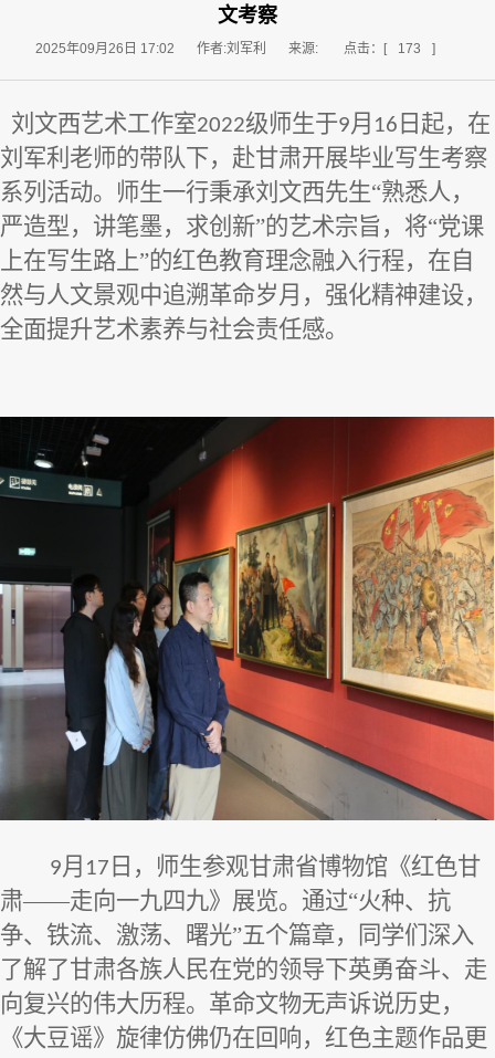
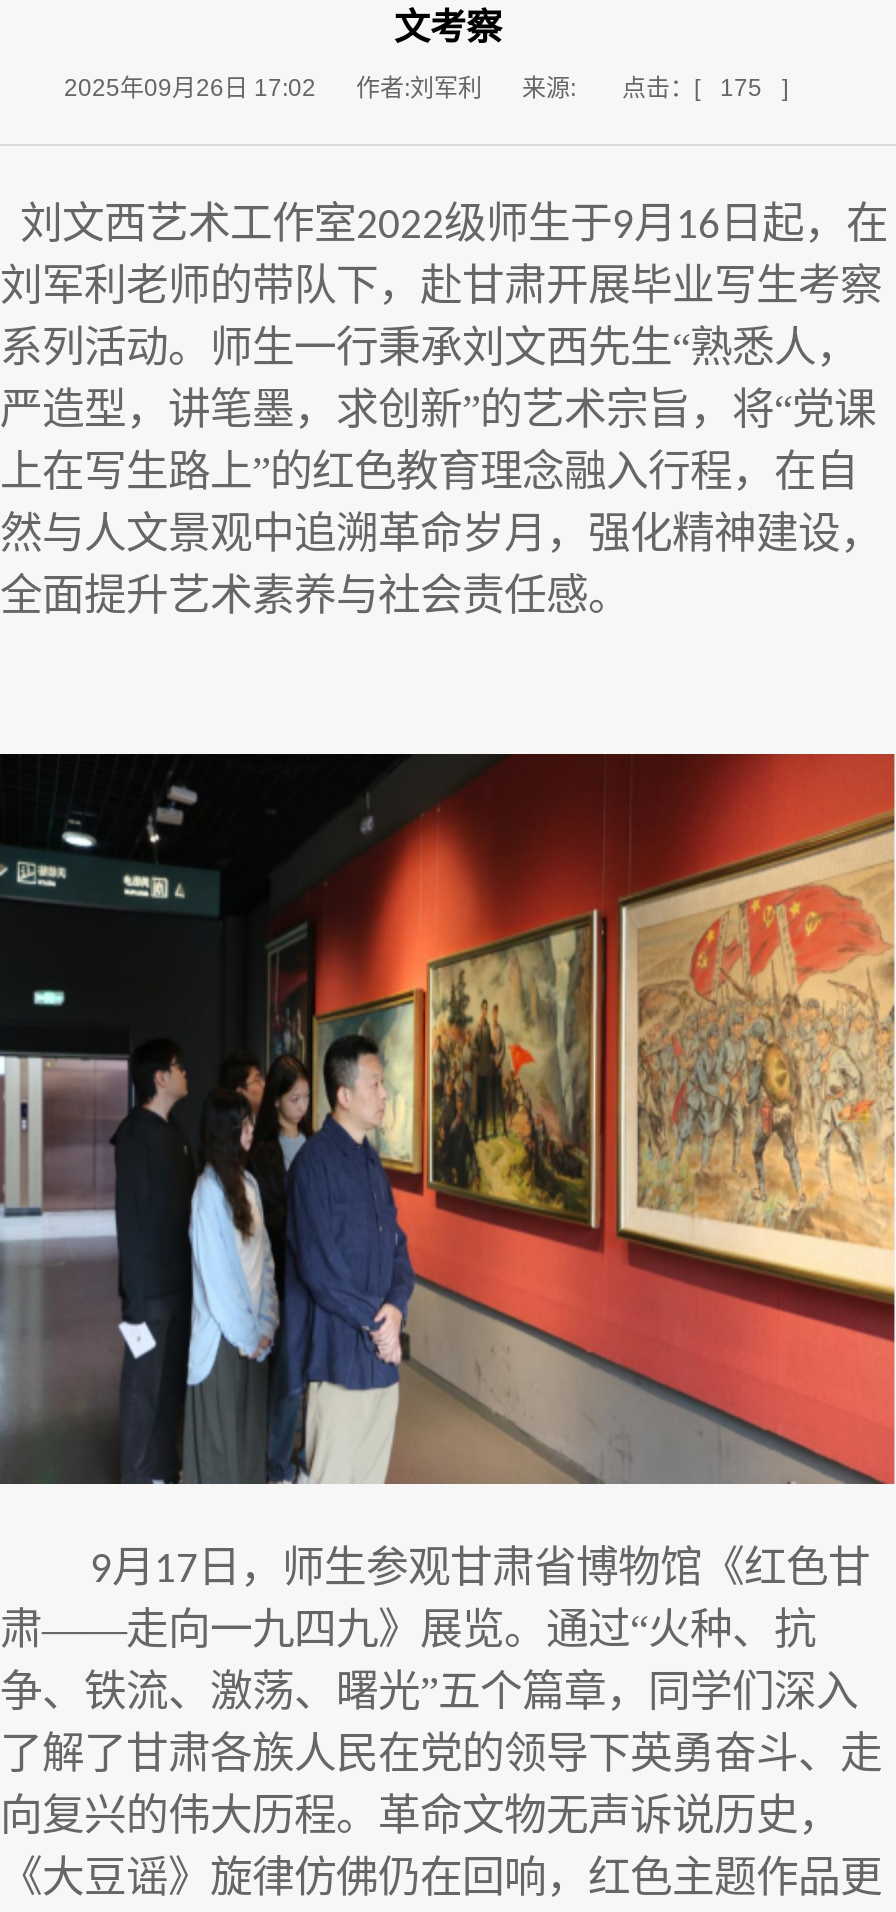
- 173
+ 175
